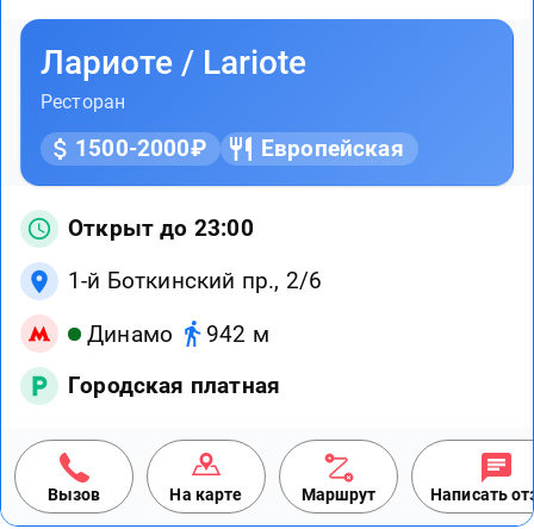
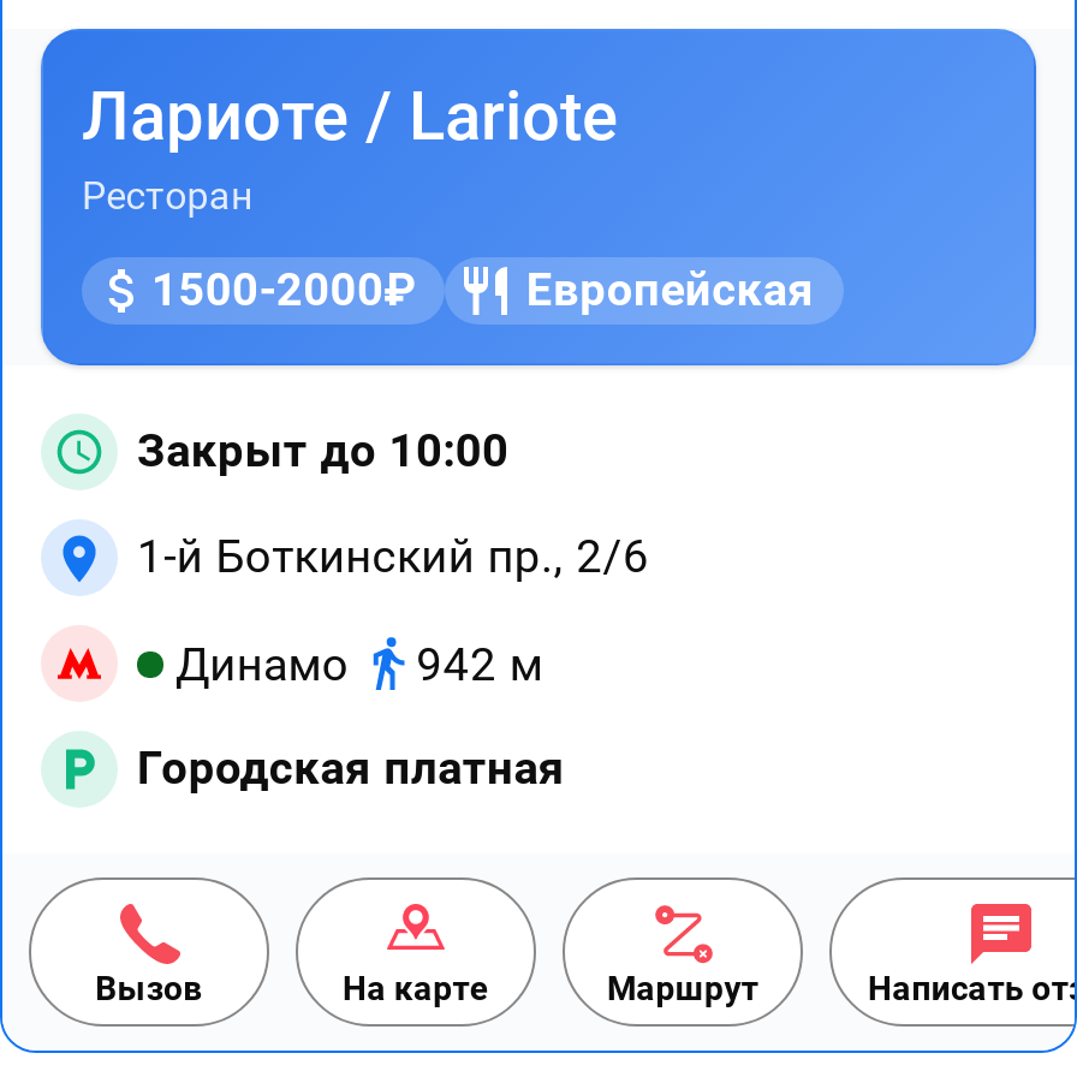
- Открыт до 23:00
+ Закрыт до 10:00
